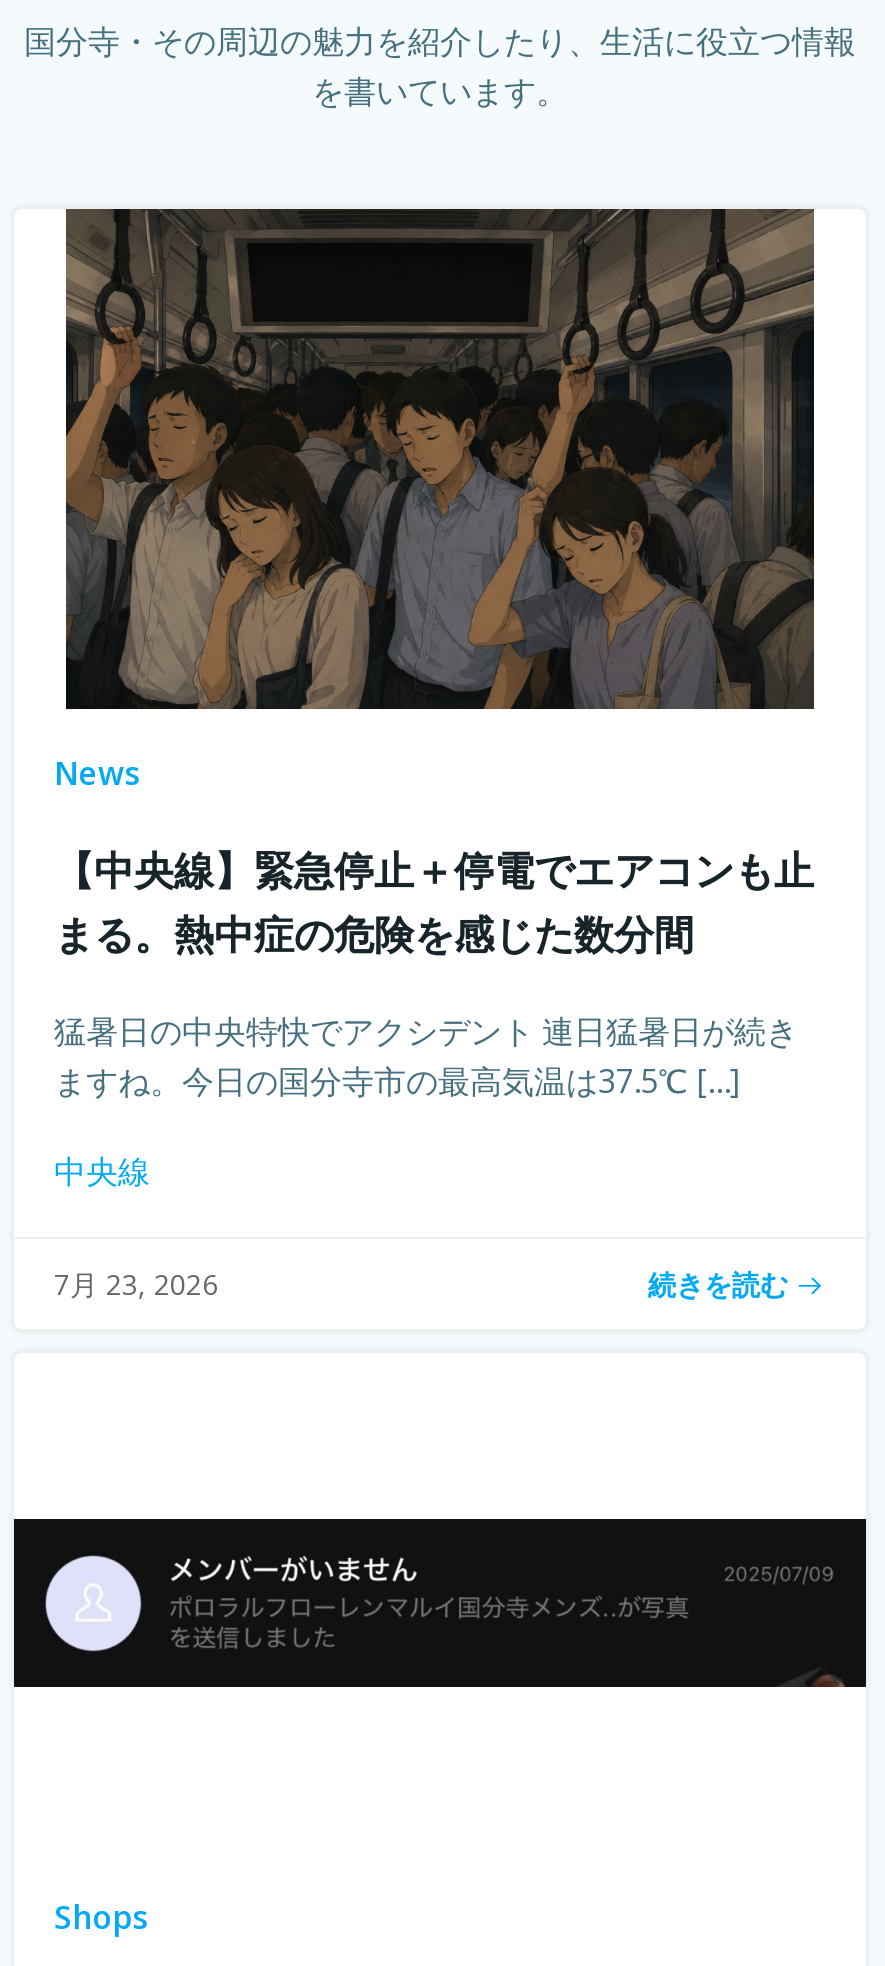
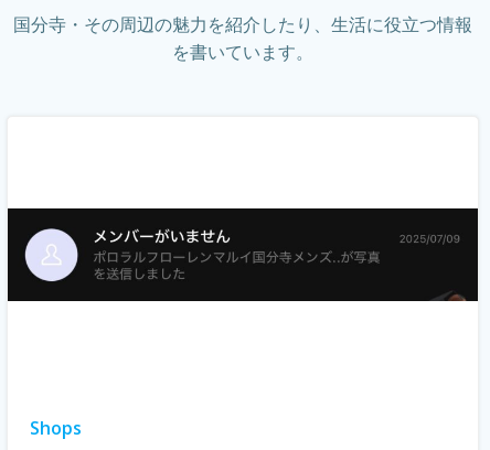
- [image]
- News
- 【中央線】緊急停止＋停電でエアコンも止
- まる。熱中症の危険を感じた数分間
- 猛暑日の中央特快でアクシデント 連日猛暑日が続き
- ますね。今日の国分寺市の最高気温は37.5℃ […]
- 中央線
- 7月 23, 2026
- 続きを読む
